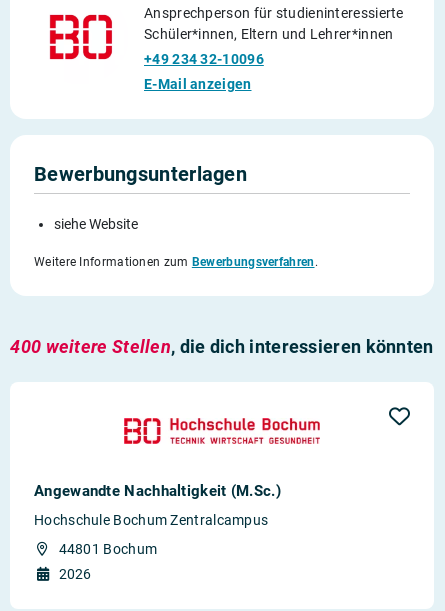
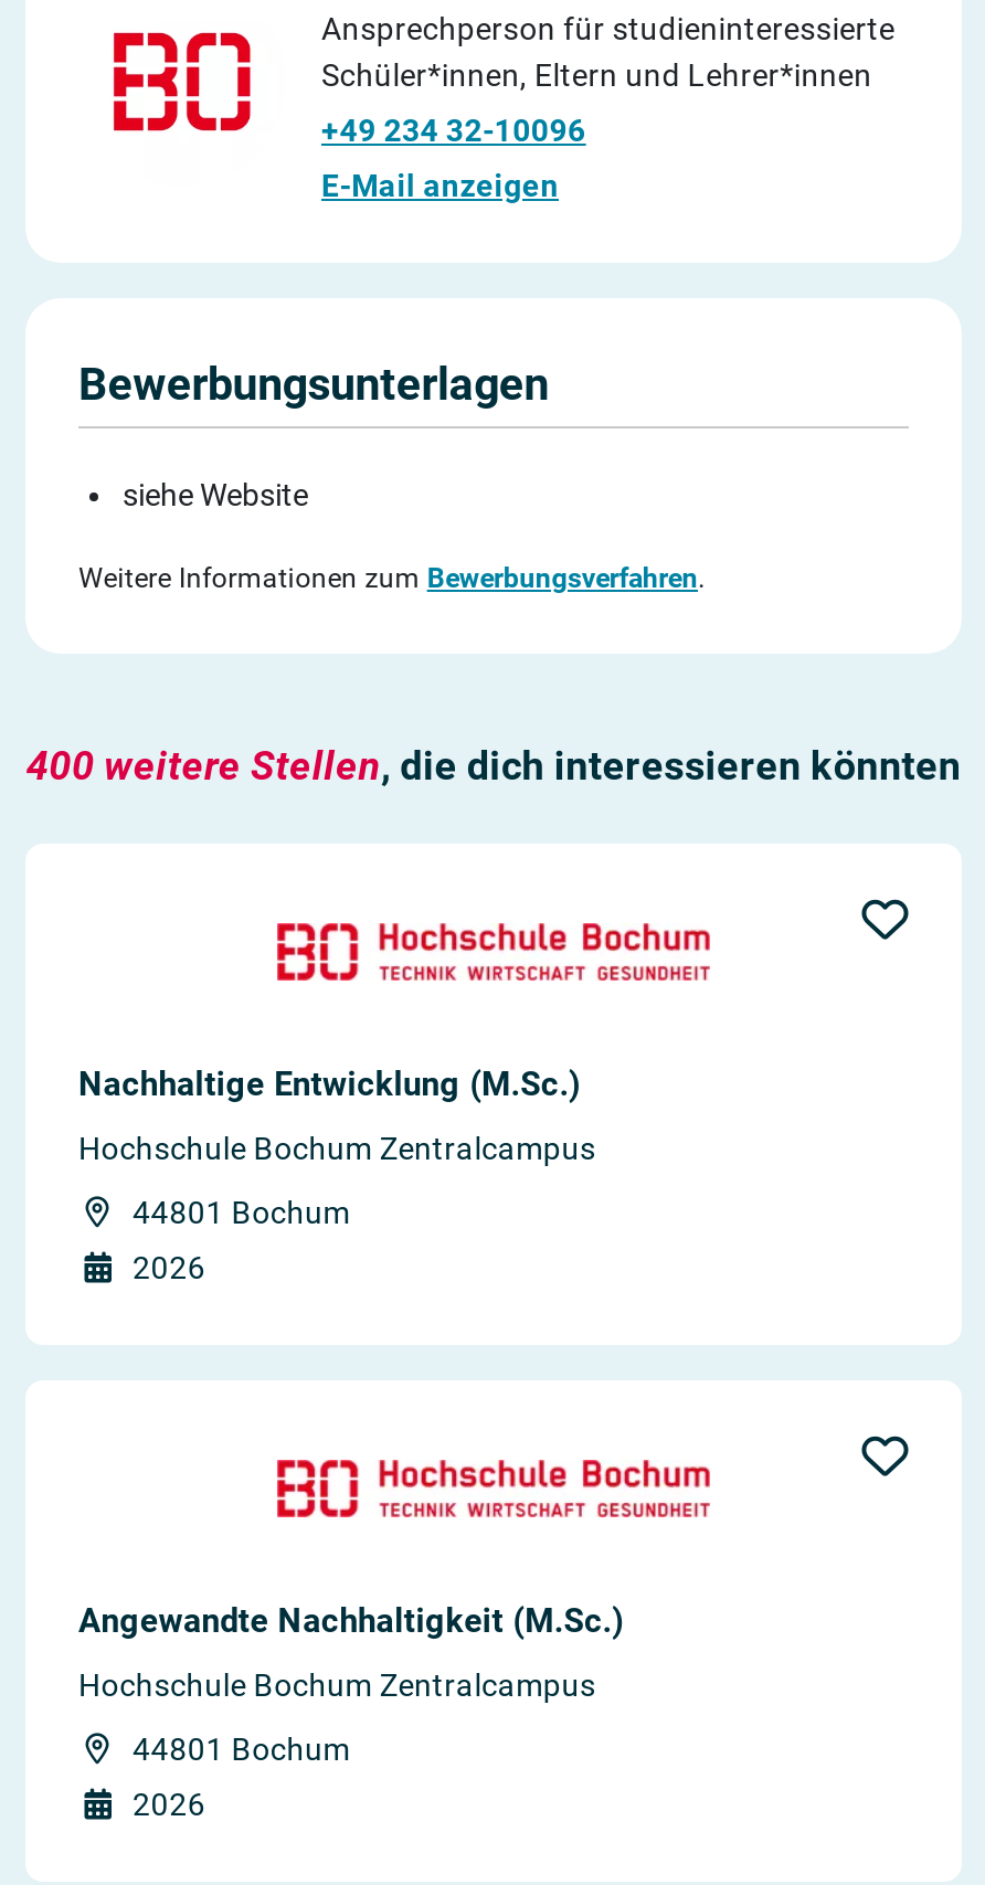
+ Nachhaltige Entwicklung (M.Sc.)
+ Hochschule Bochum Zentralcampus
+ 44801 Bochum
+ 2026
